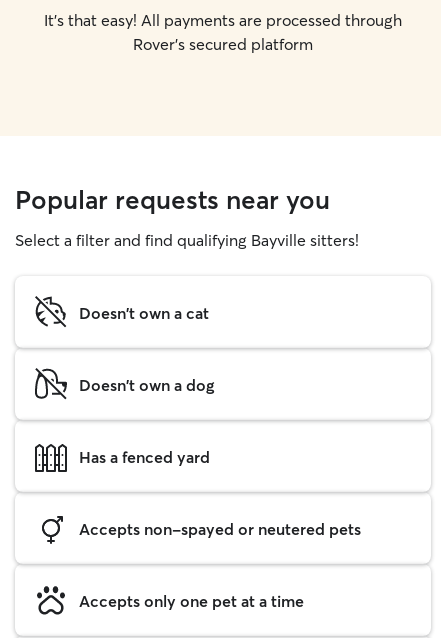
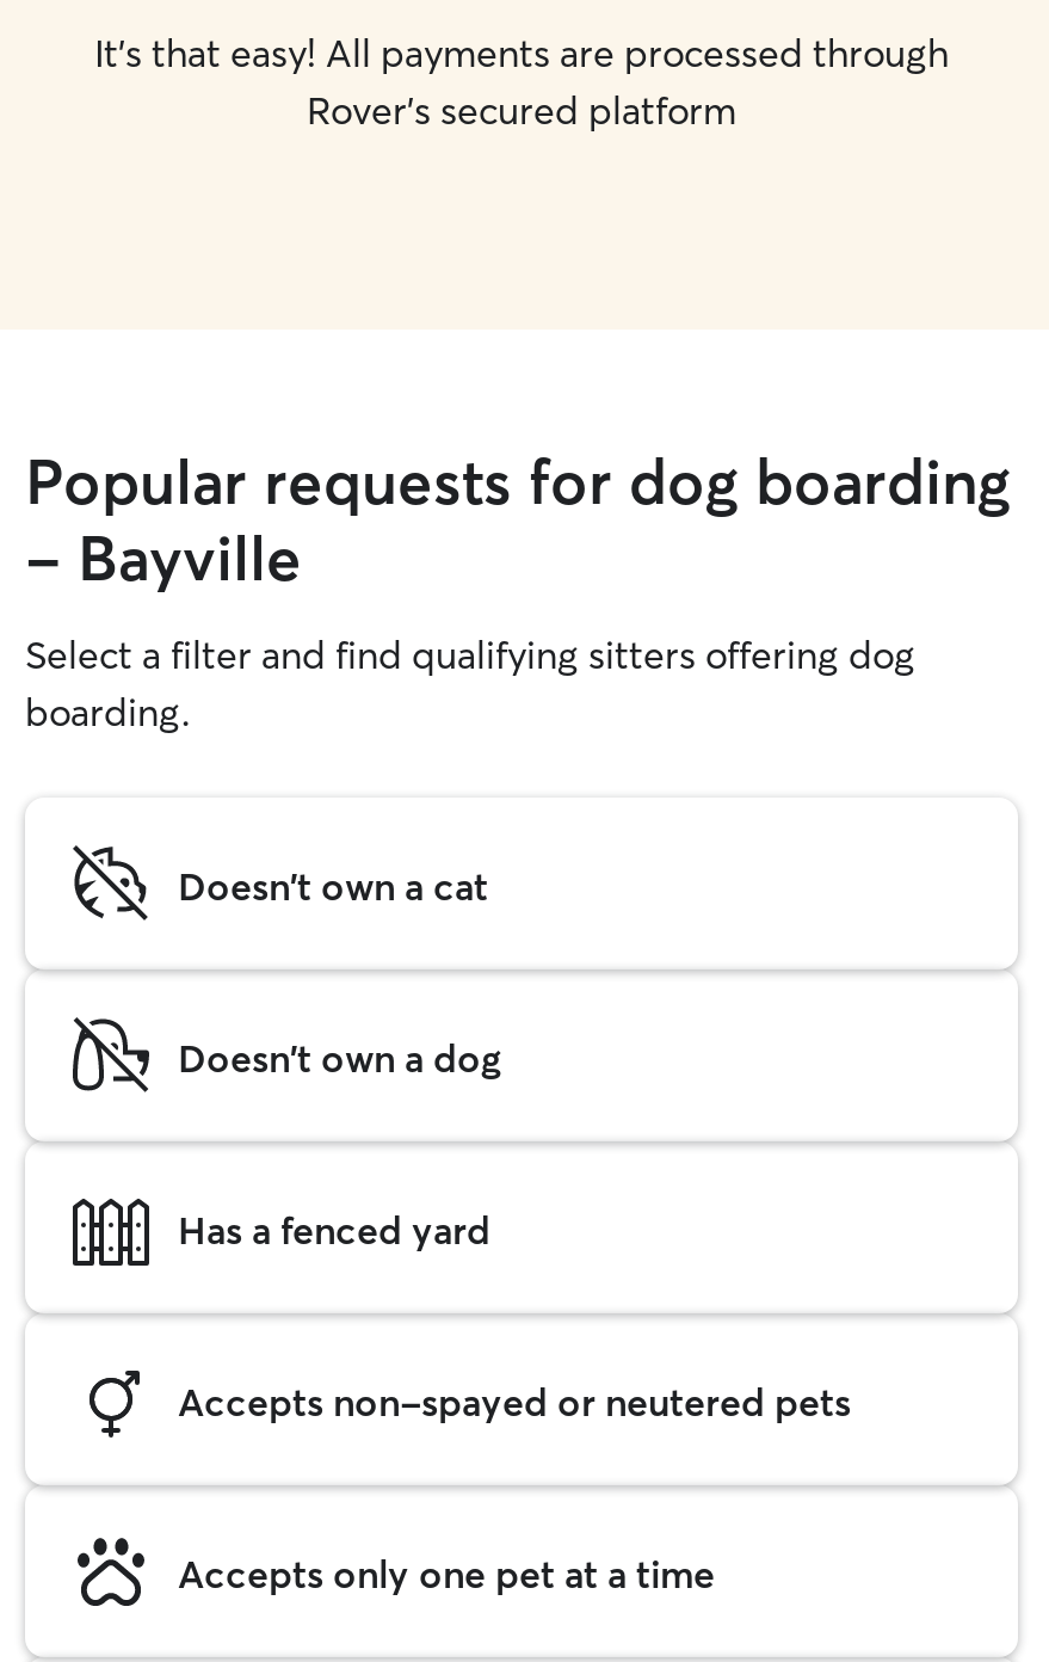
- Popular requests near you
- Select a filter and find qualifying Bayville sitters!
+ Popular requests for dog boarding
+ - Bayville
+ Select a filter and find qualifying sitters offering dog
+ boarding.
